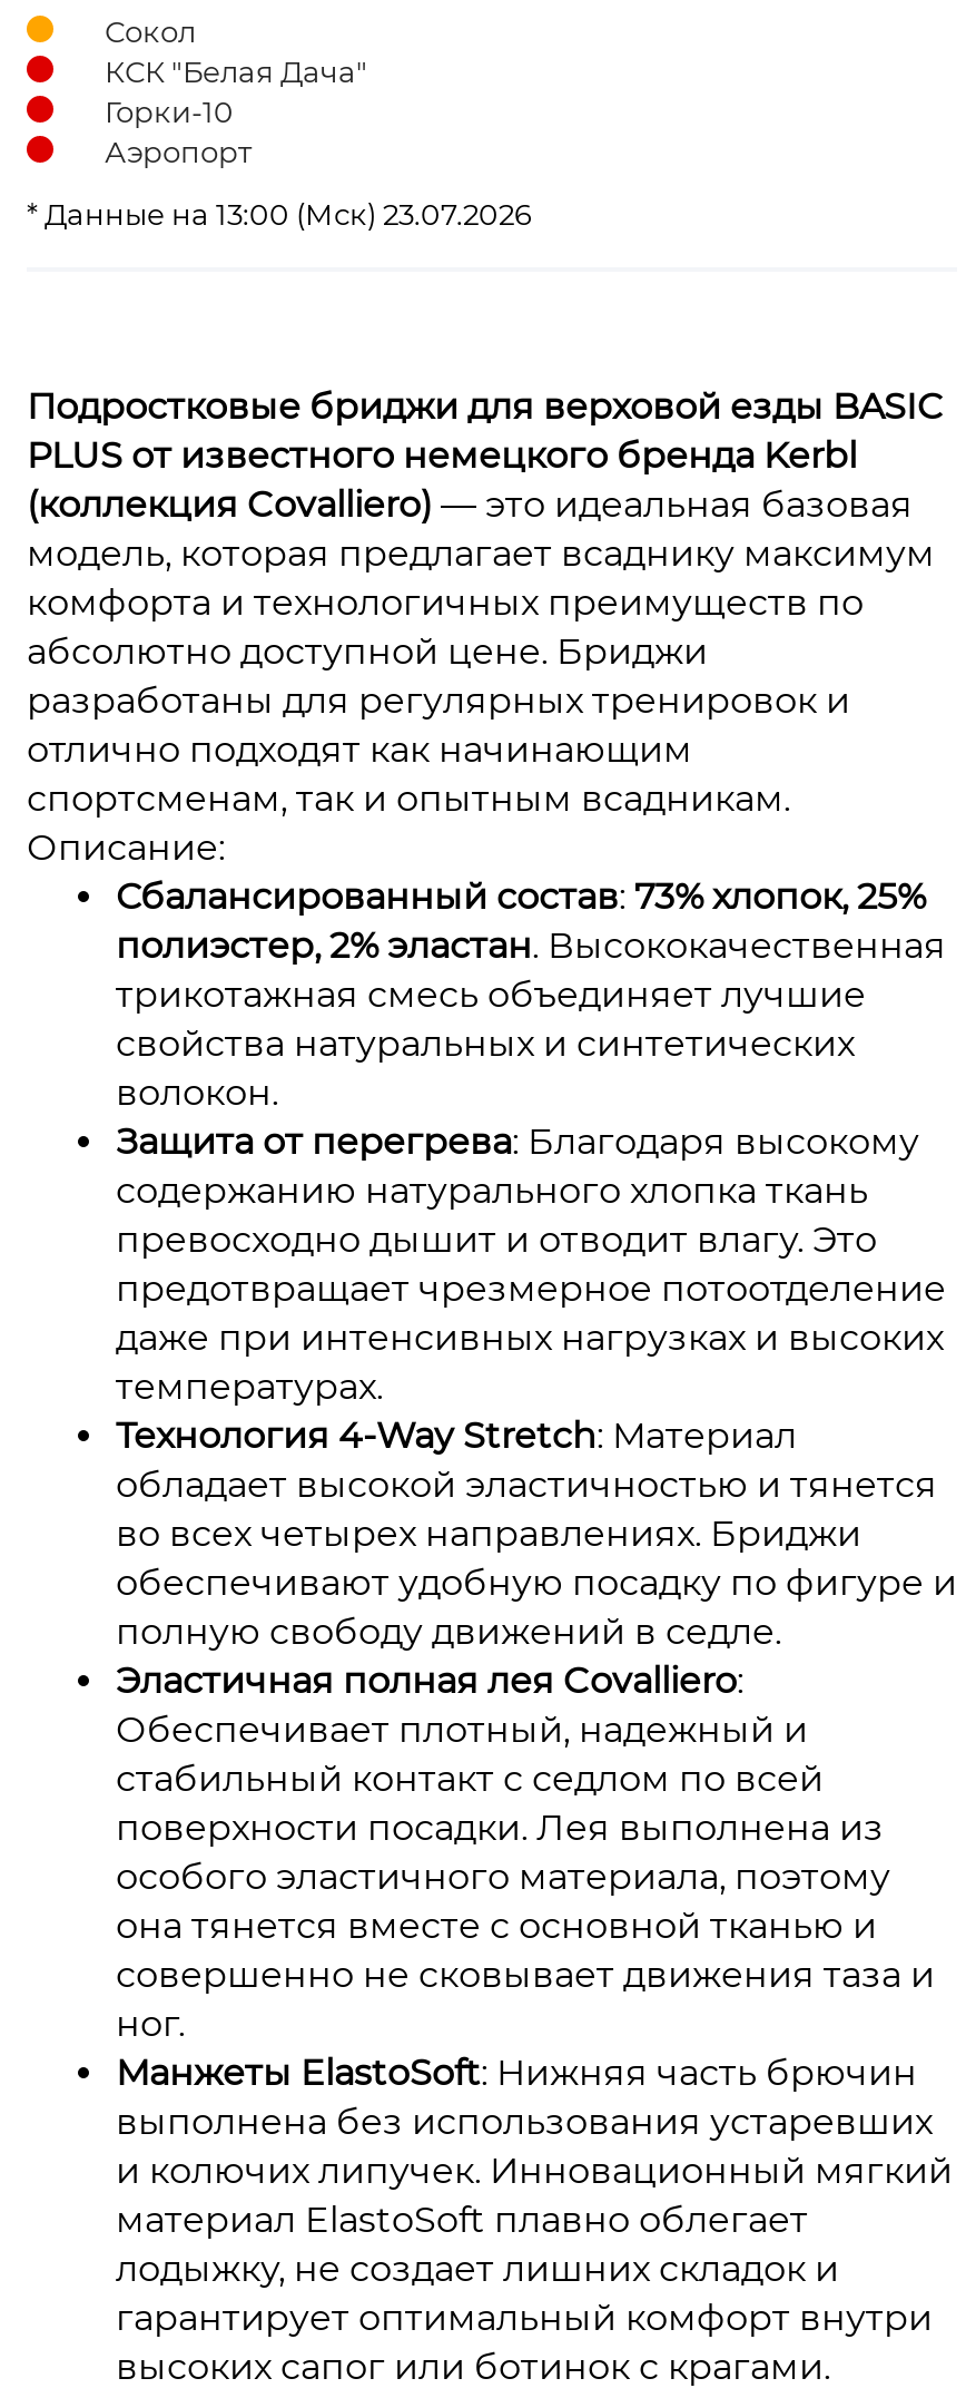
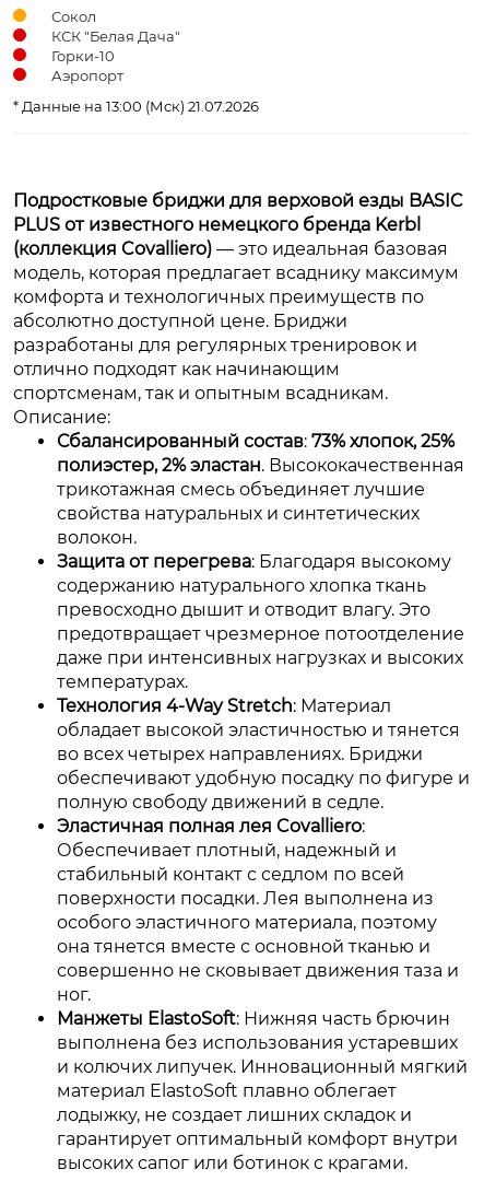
- * Данные на 13:00 (Мск) 23.07.2026
+ * Данные на 13:00 (Мск) 21.07.2026
